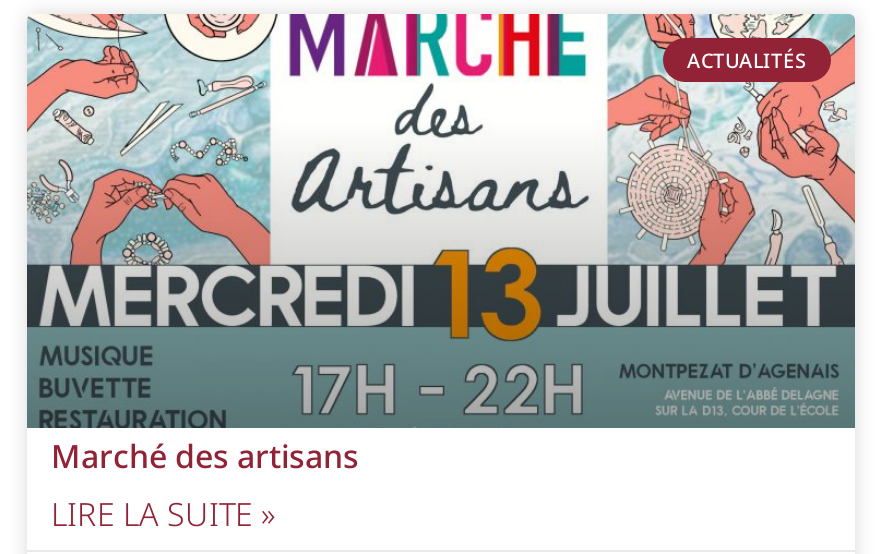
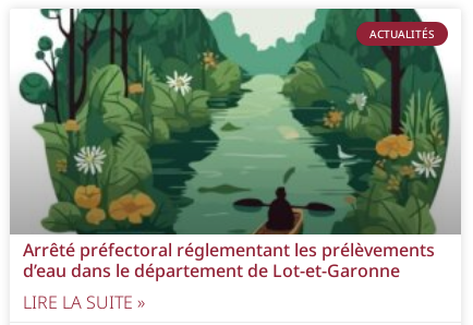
- [image]
- Marché des artisans
+ [image]
+ Arrêté préfectoral réglementant les prélèvements
+ d’eau dans le département de Lot-et-Garonne
